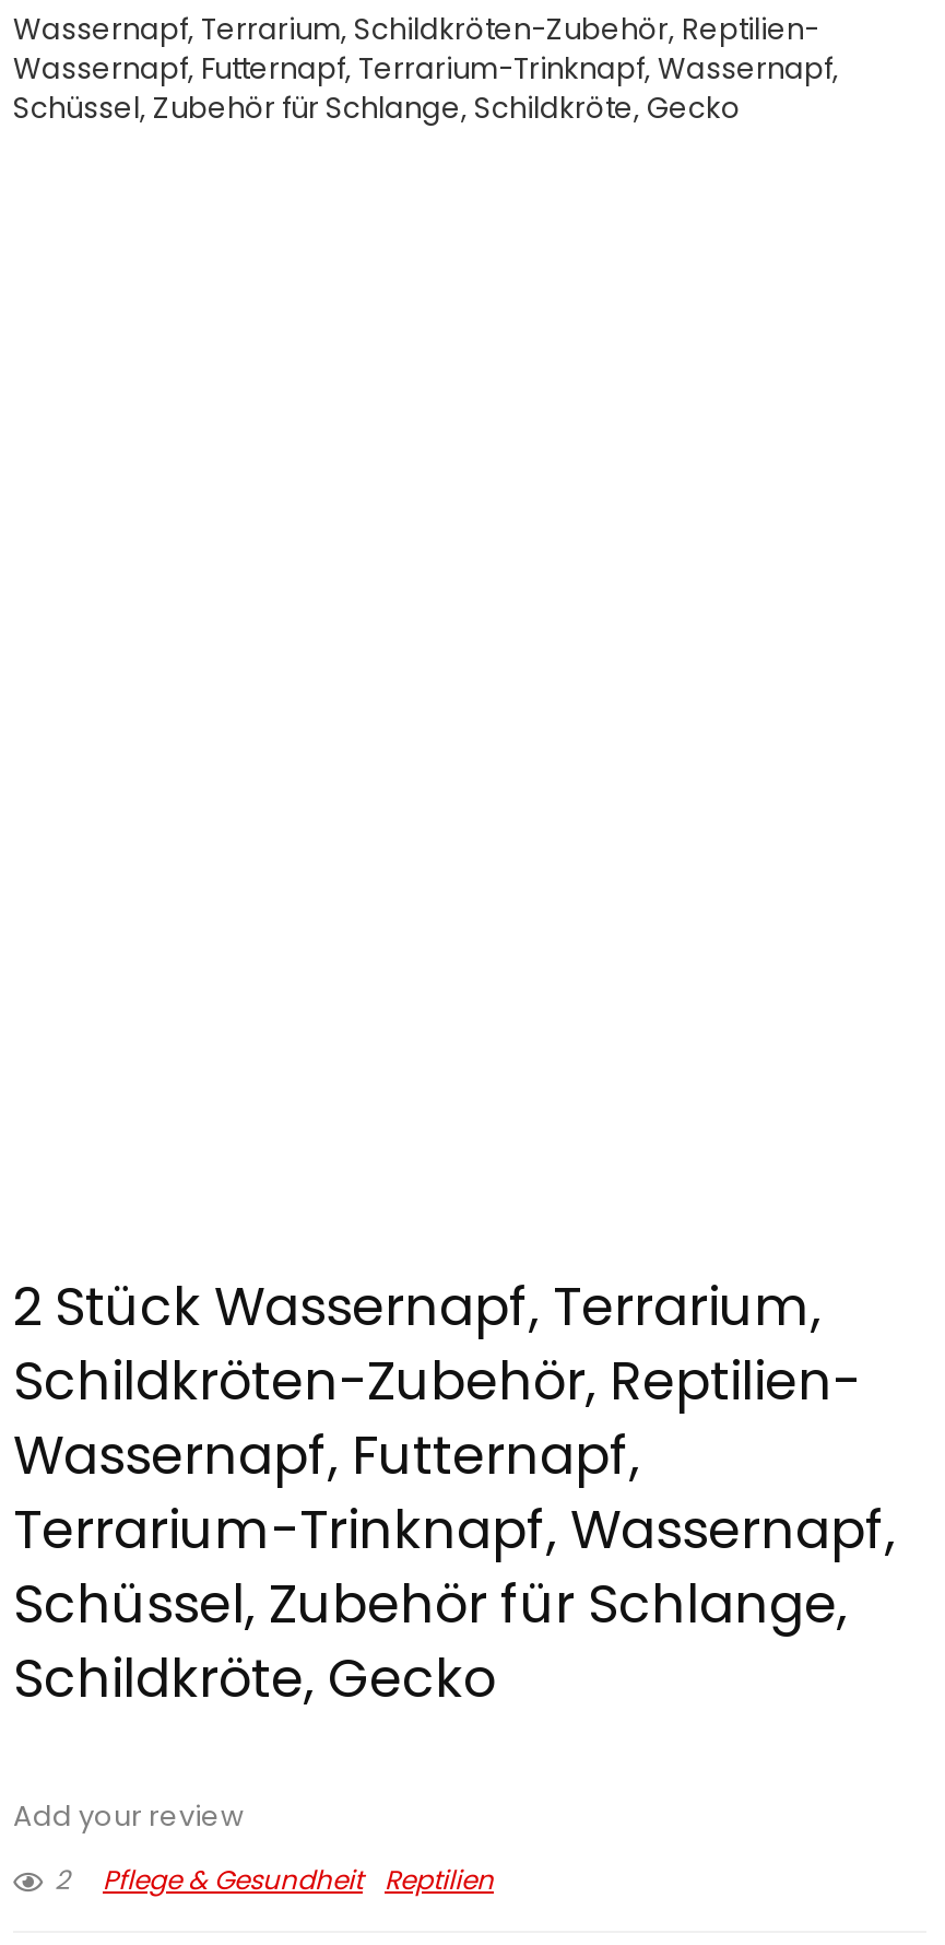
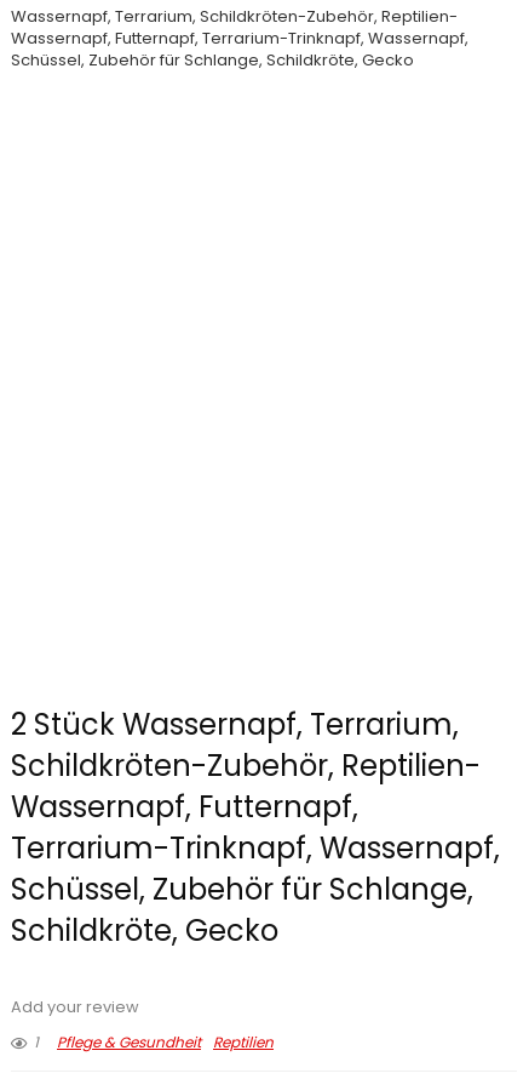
- 2 Pflege & Gesundheit Reptilien
+ 1 Pflege & Gesundheit Reptilien
